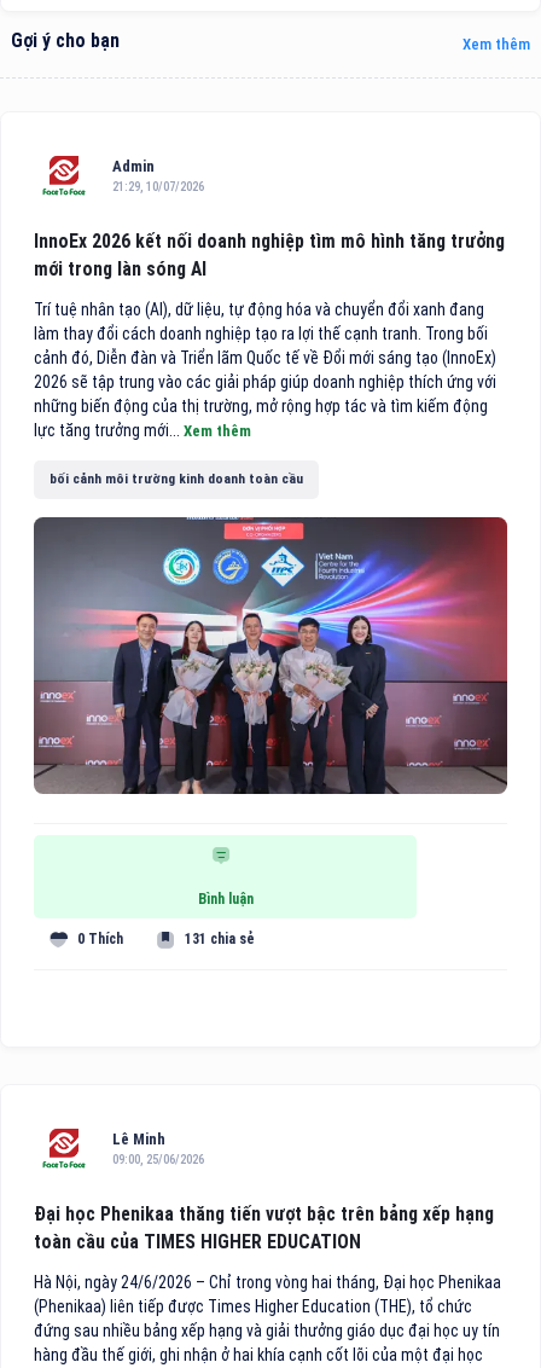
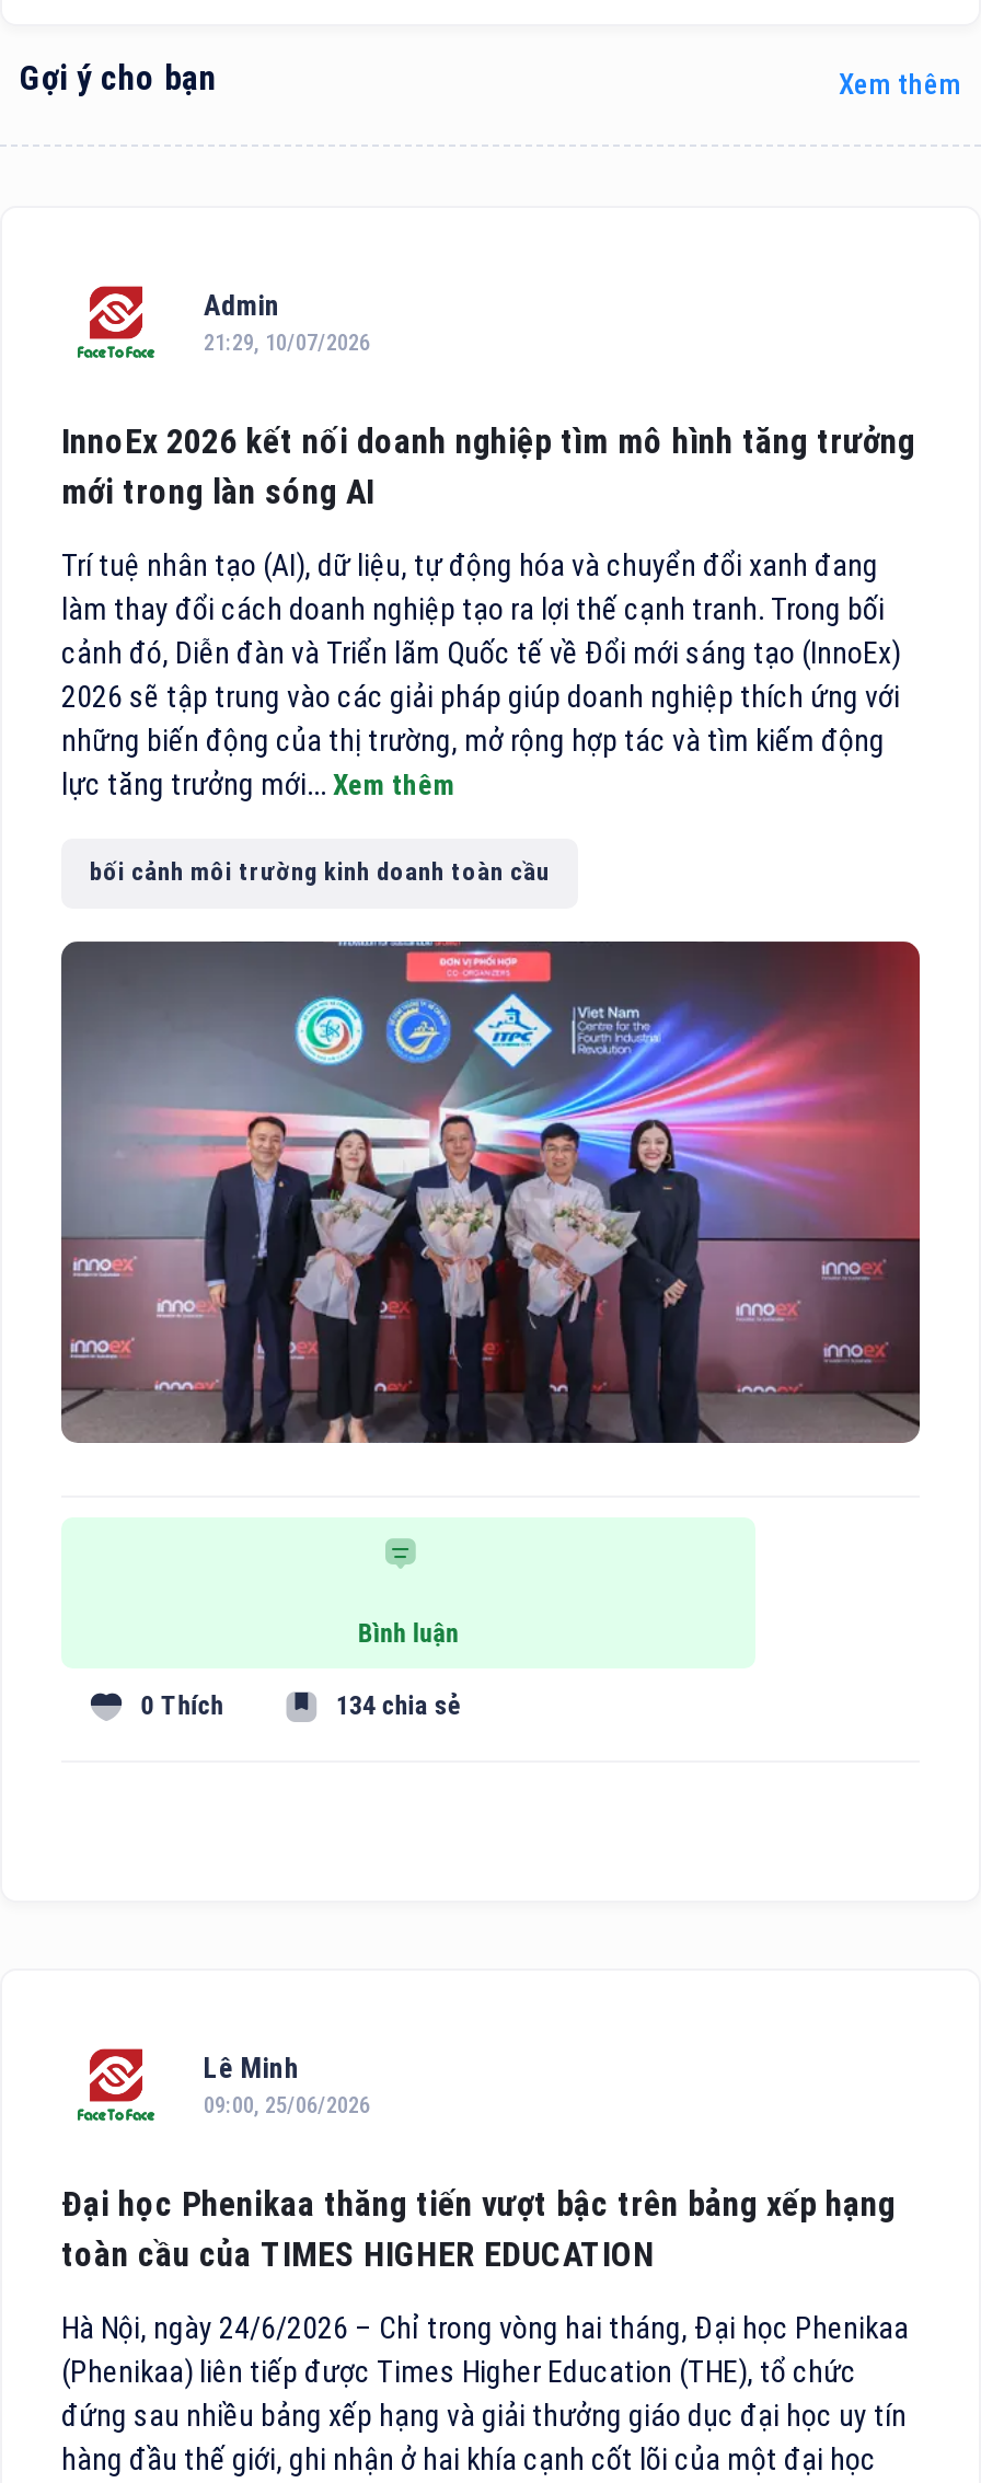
- 131 chia sẻ
+ 134 chia sẻ
